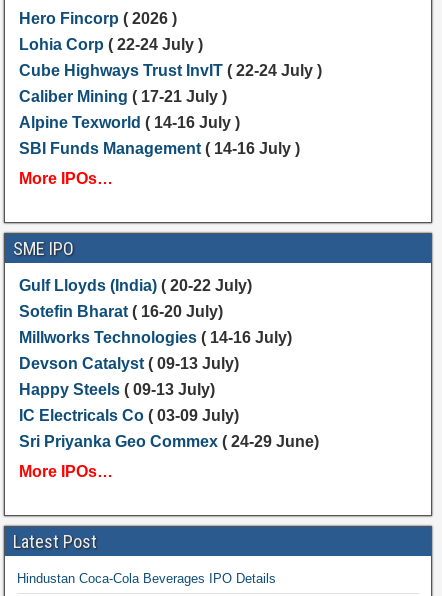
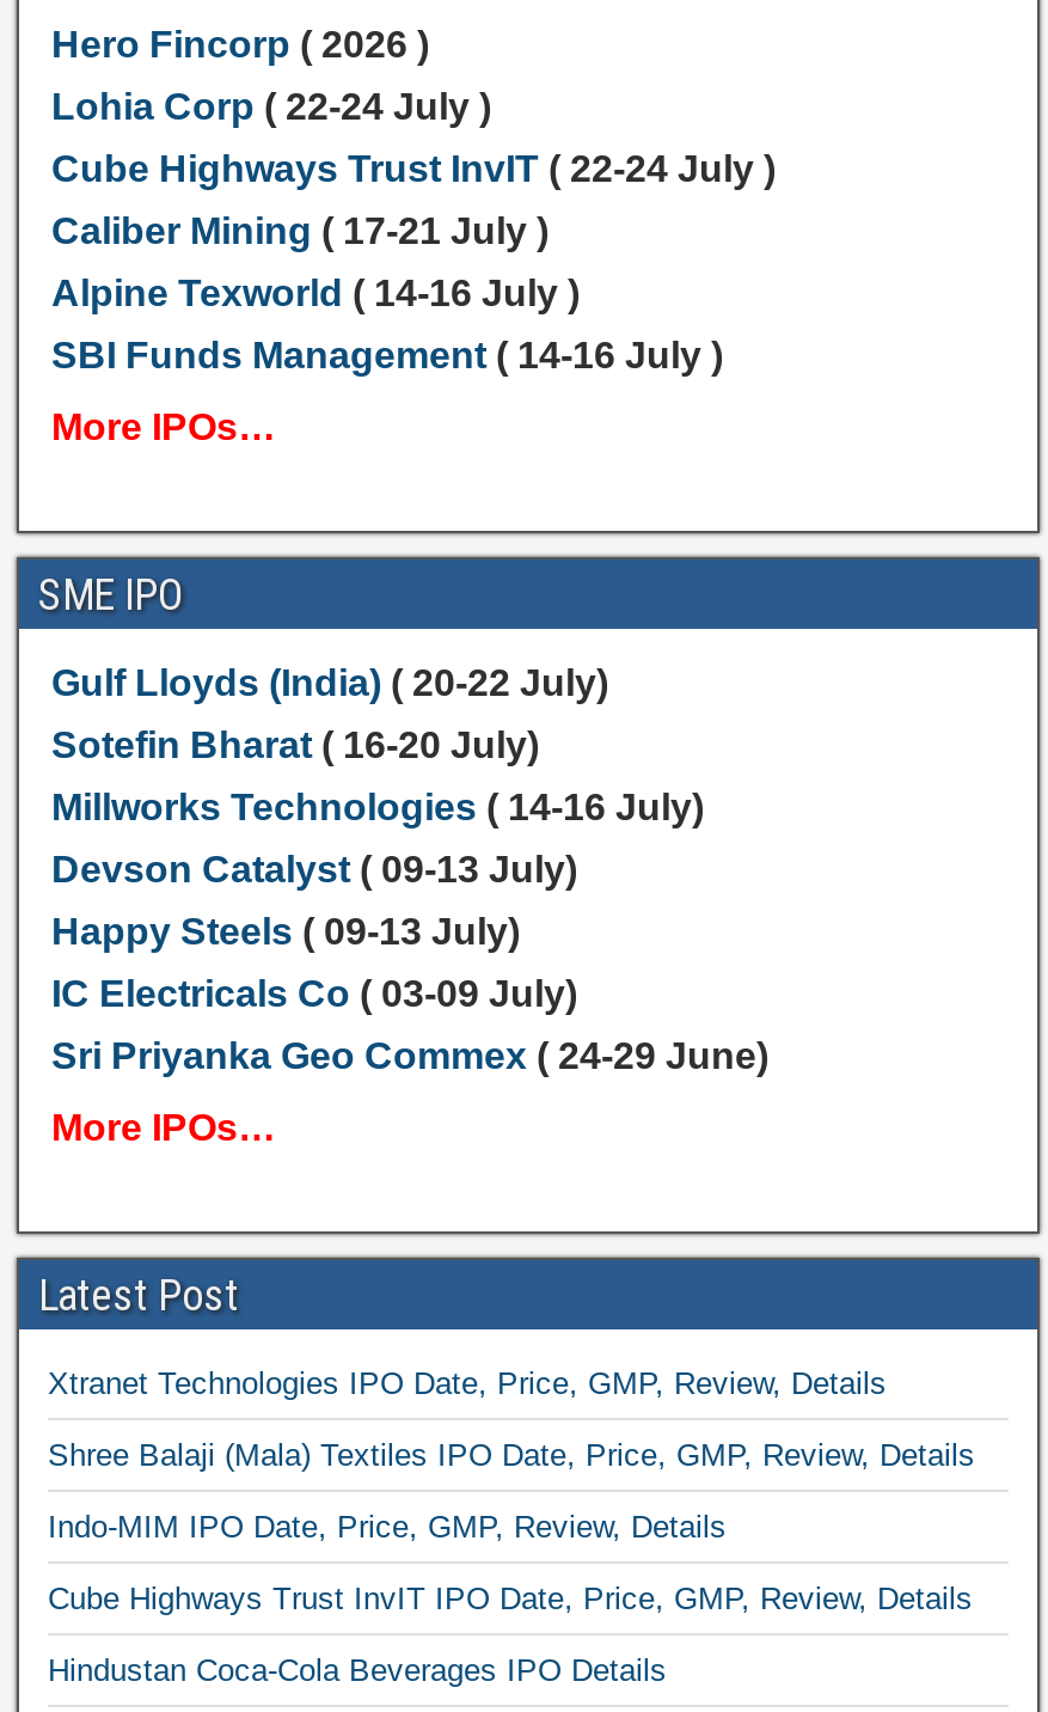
+ Xtranet Technologies IPO Date, Price, GMP, Review, Details
+ Shree Balaji (Mala) Textiles IPO Date, Price, GMP, Review, Details
+ Indo-MIM IPO Date, Price, GMP, Review, Details
+ Cube Highways Trust InvIT IPO Date, Price, GMP, Review, Details
